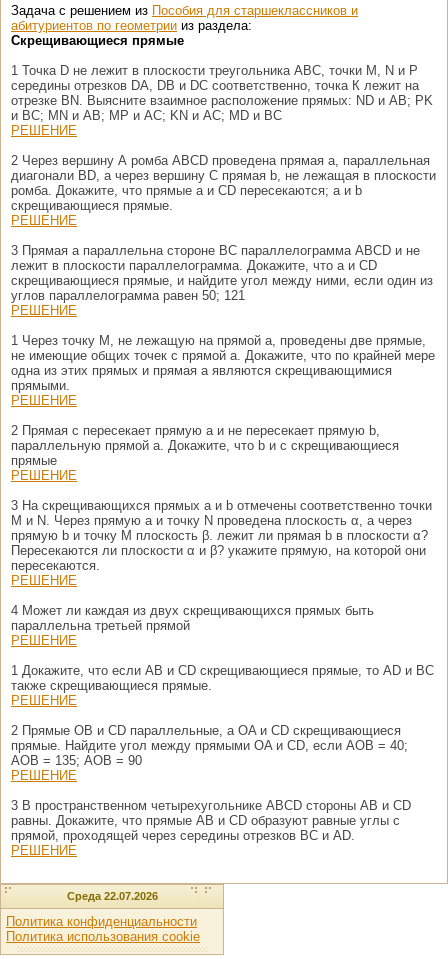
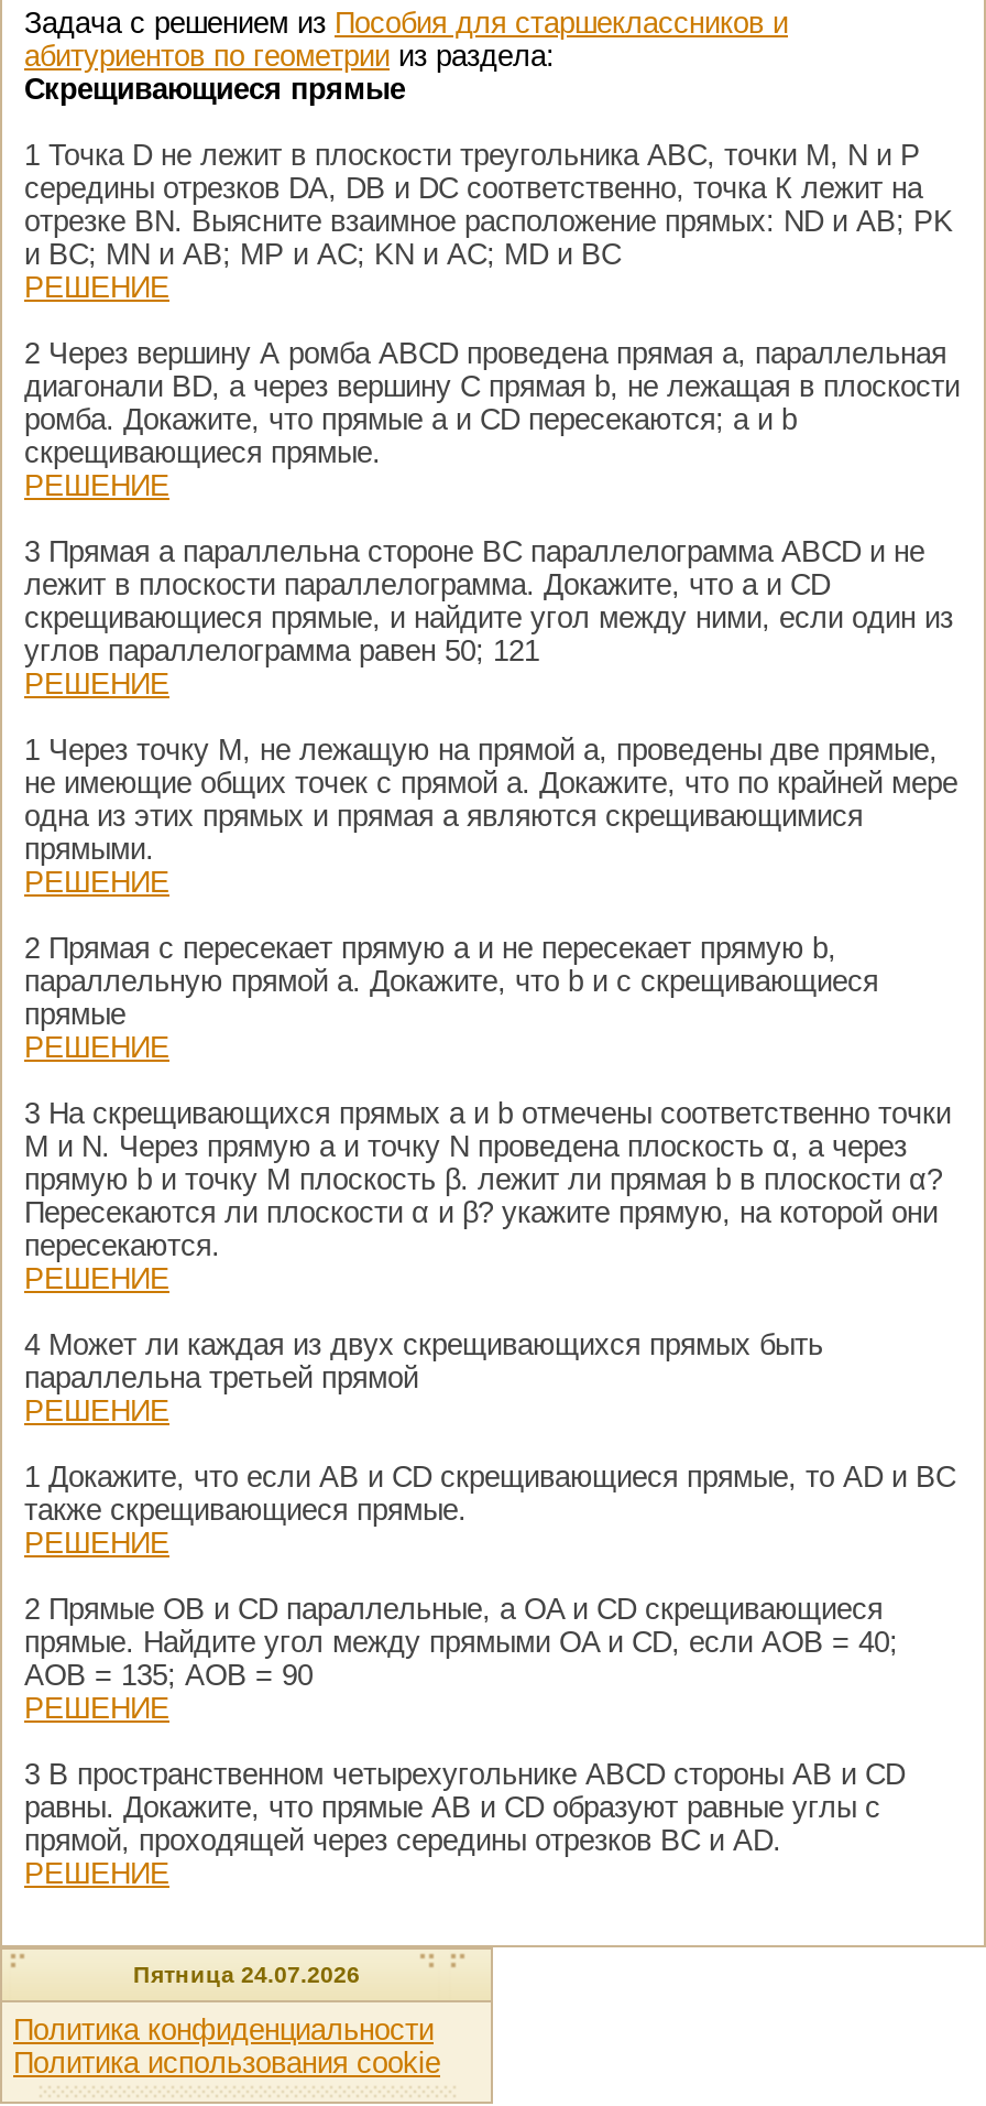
- Среда 22.07.2026
+ Пятница 24.07.2026
